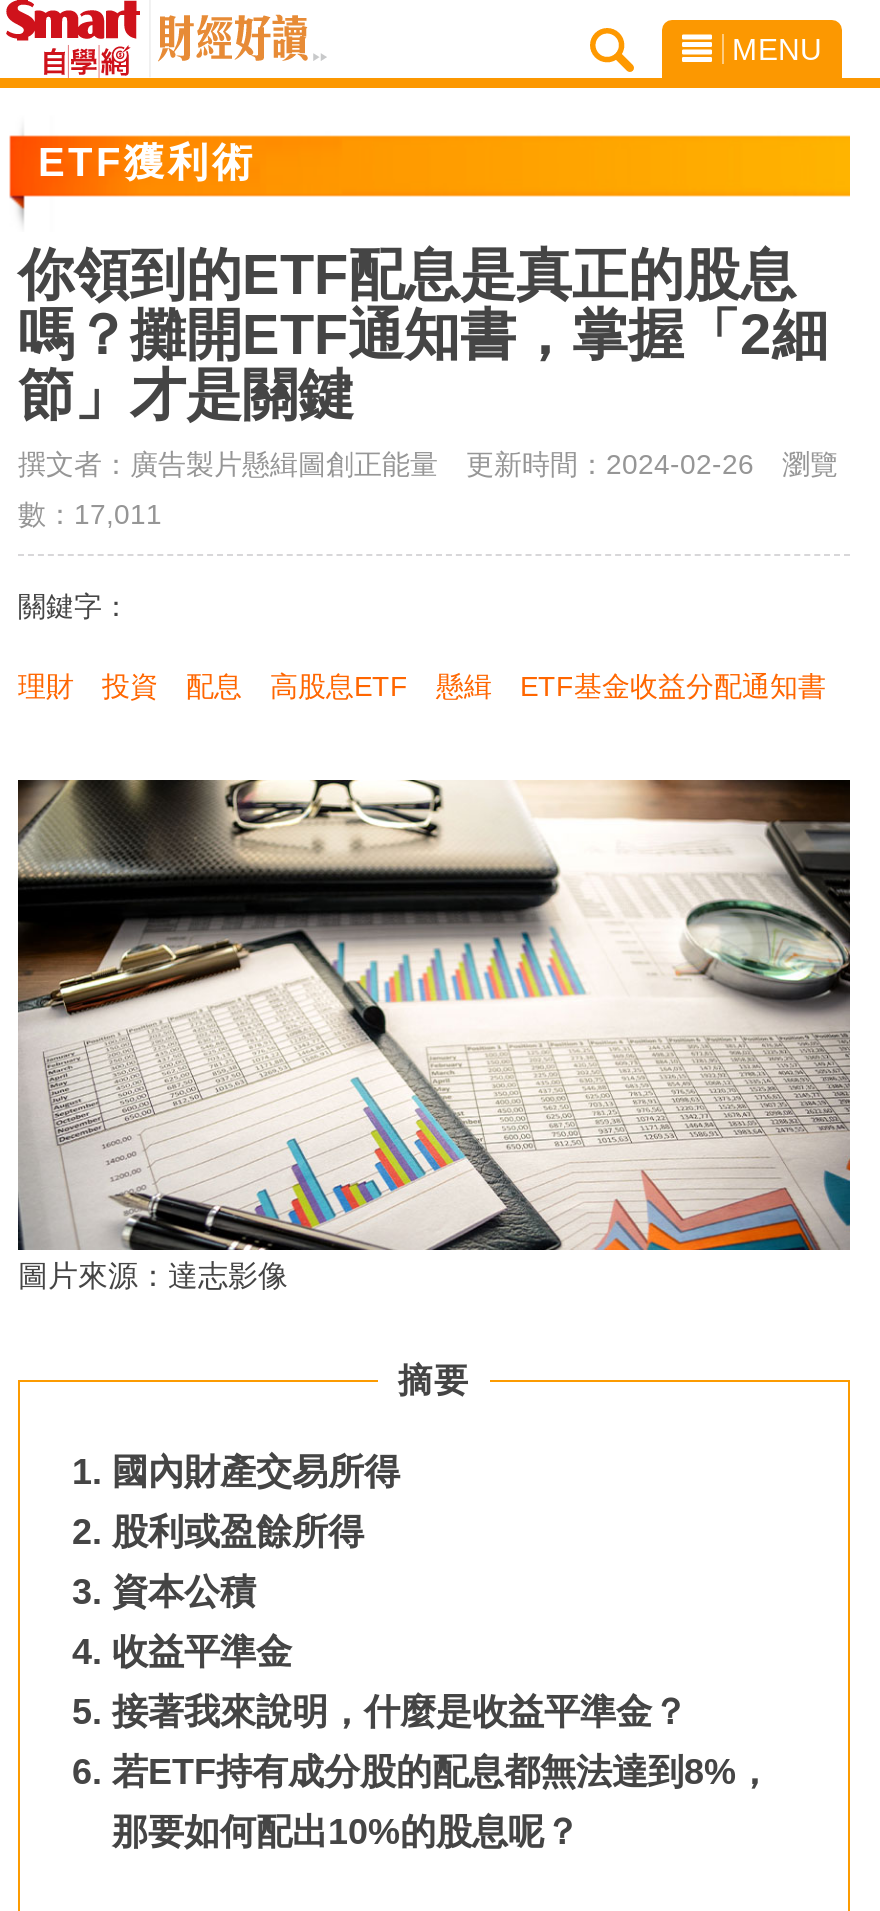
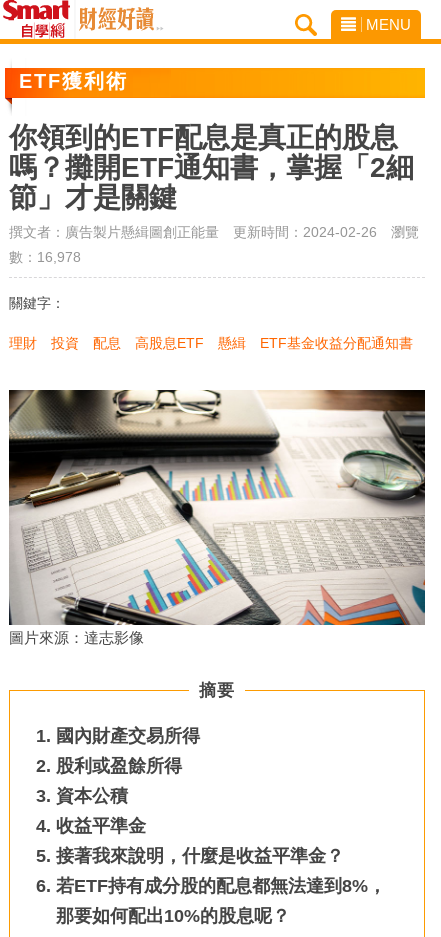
- 數：17,011
+ 數：16,978
